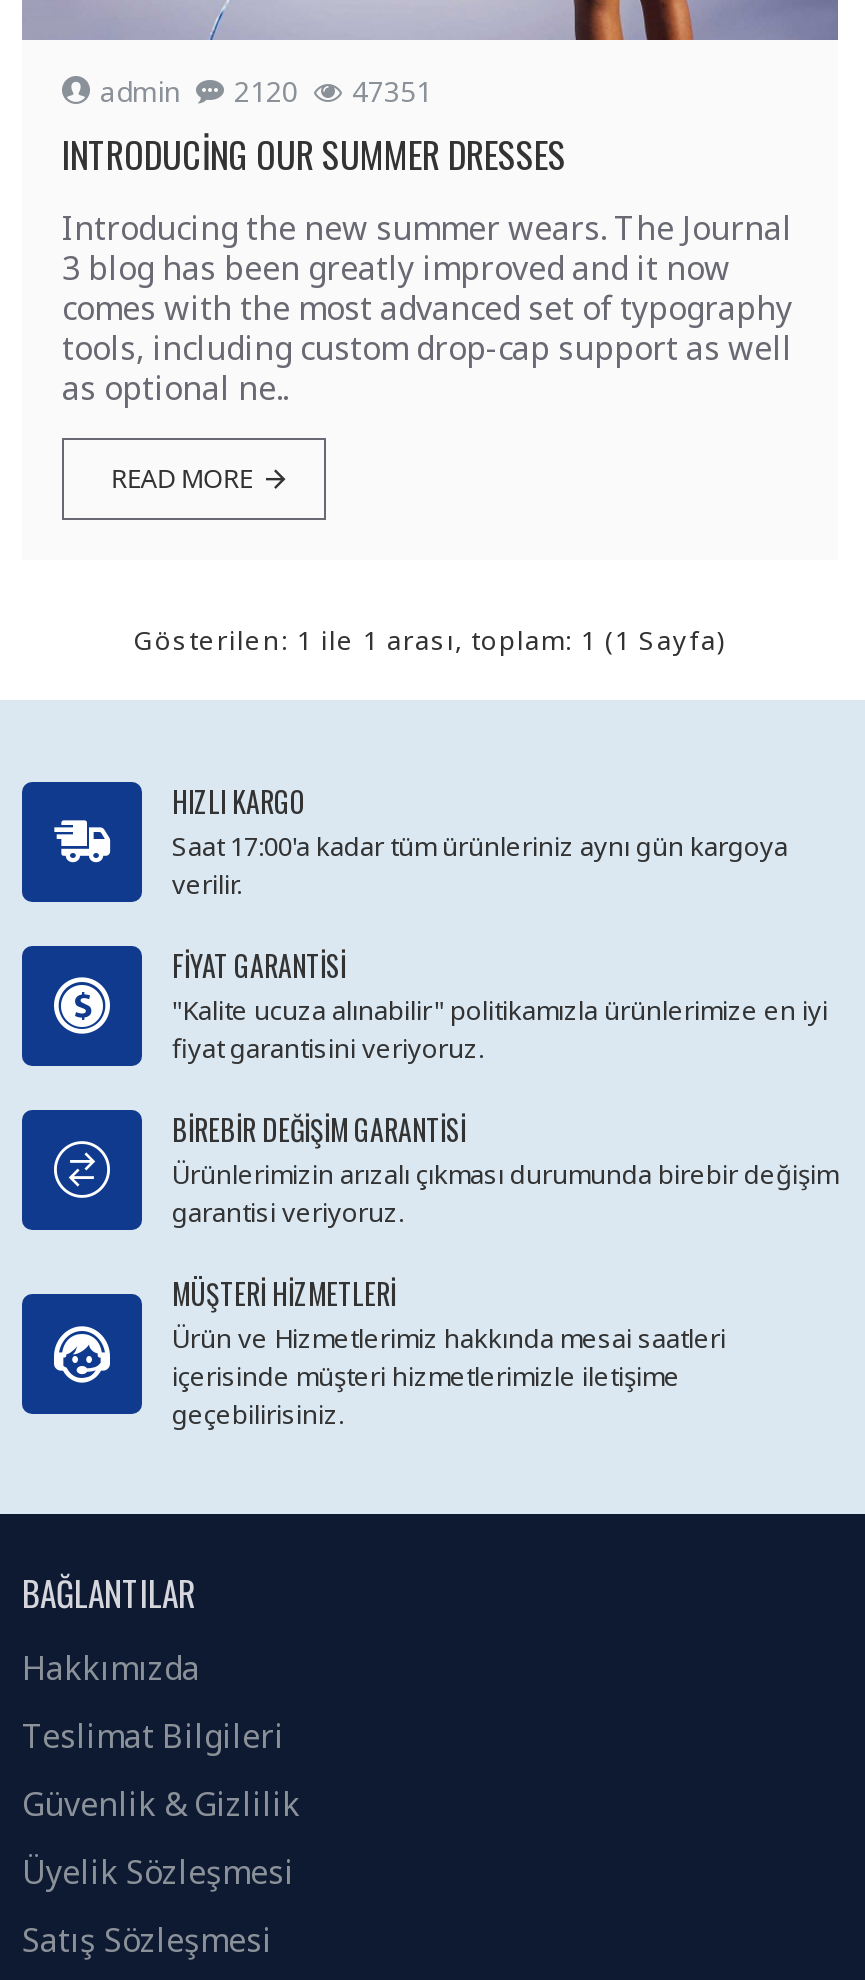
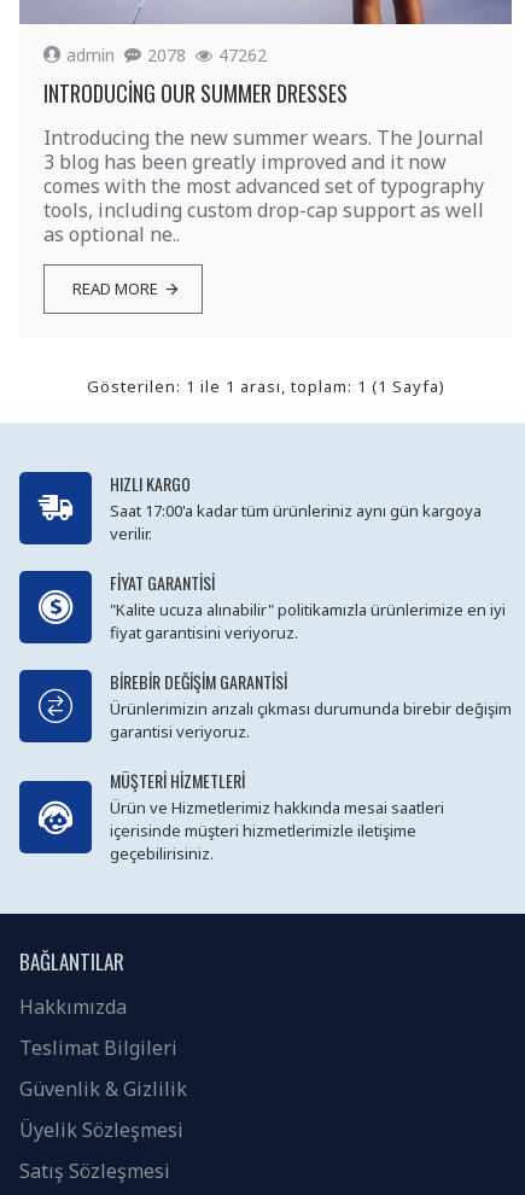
- 2120
+ 2078

- 47351
+ 47262
